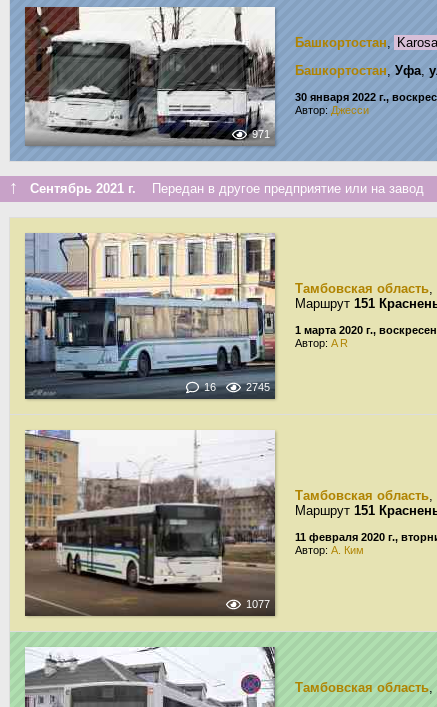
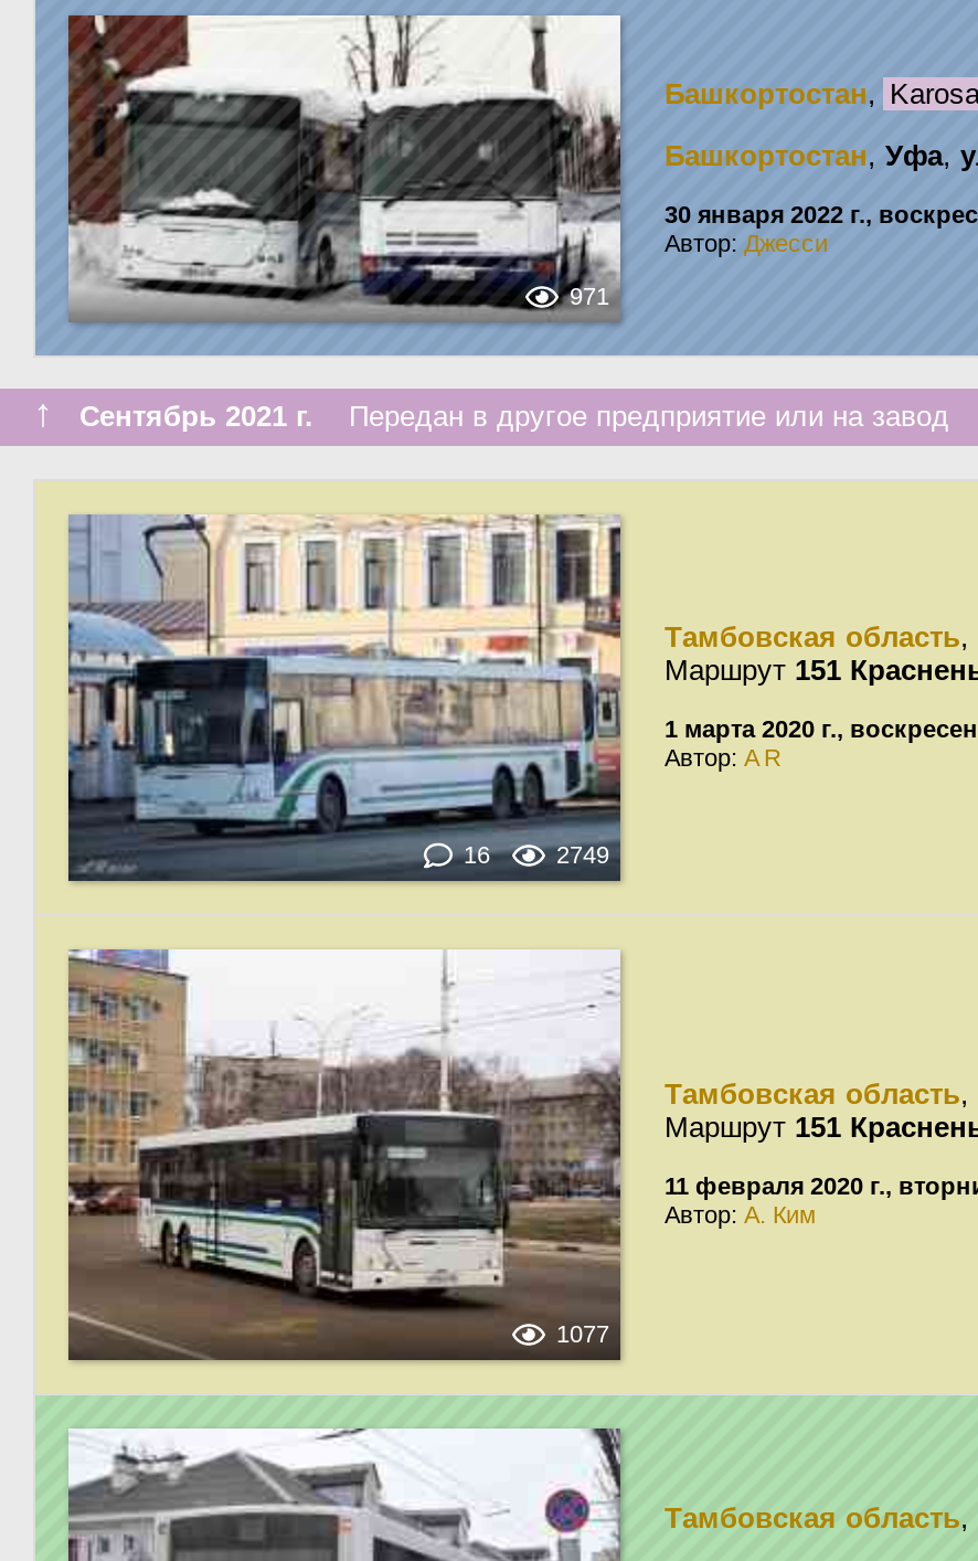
- 2745
+ 2749
